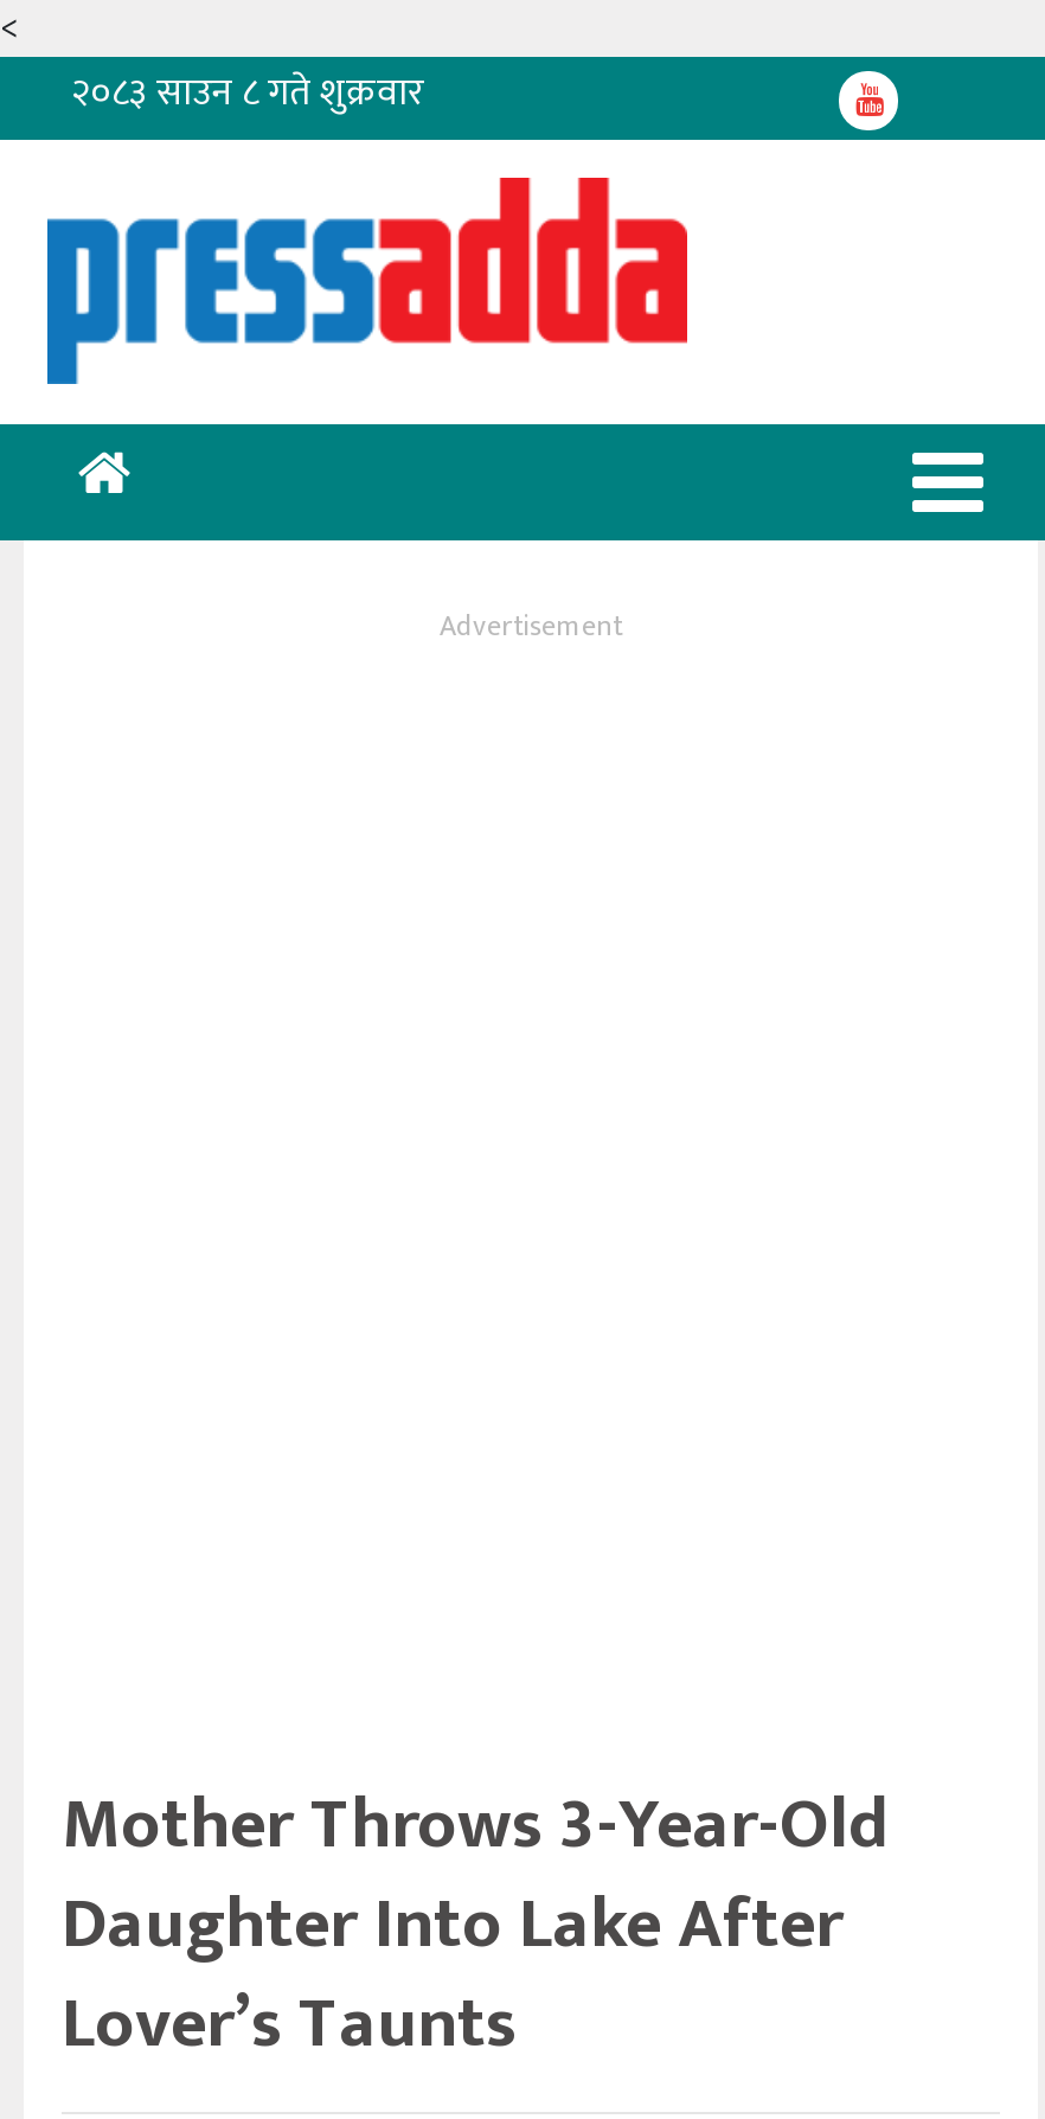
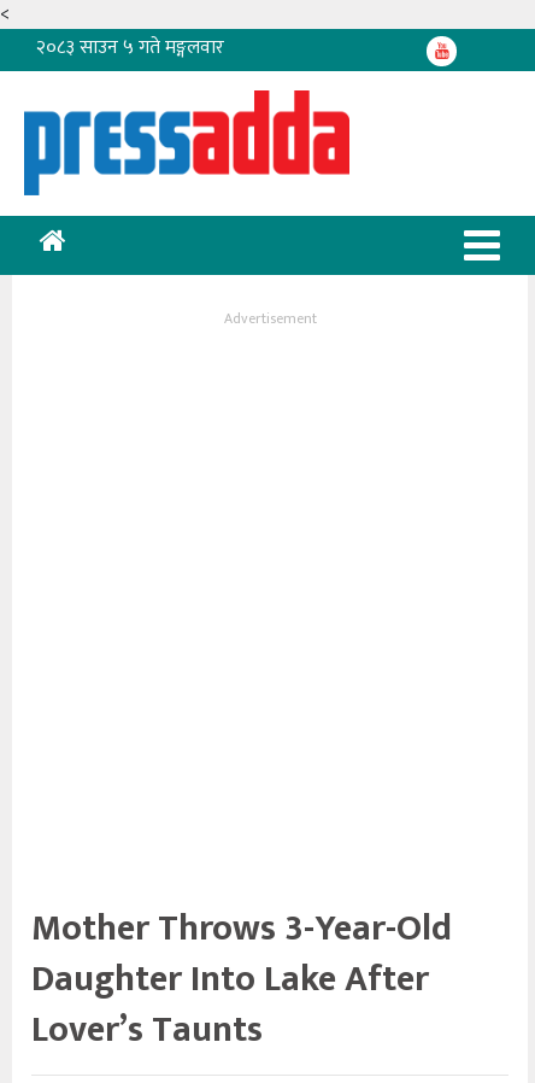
- २०८३ साउन ८ गते शुक्रवार
+ २०८३ साउन ५ गते मङ्गलवार
